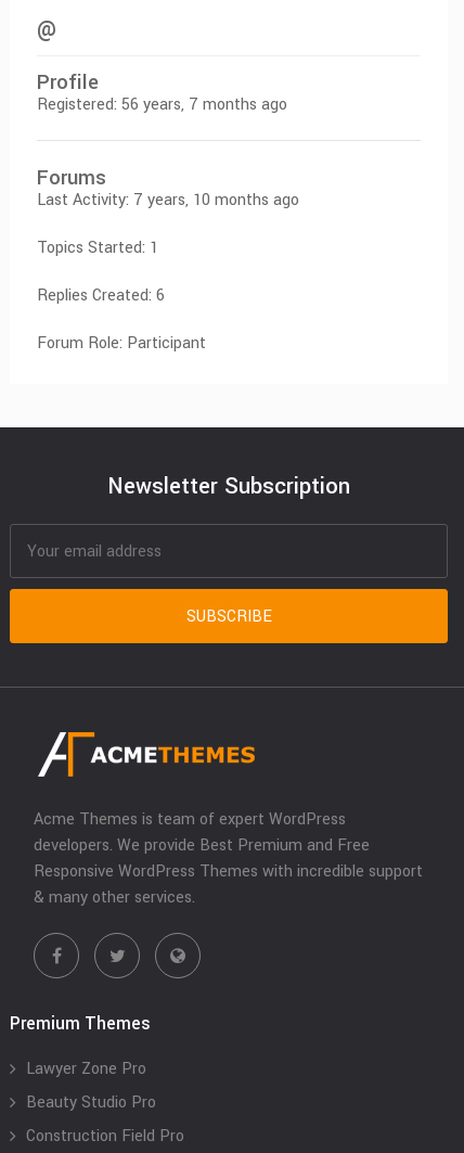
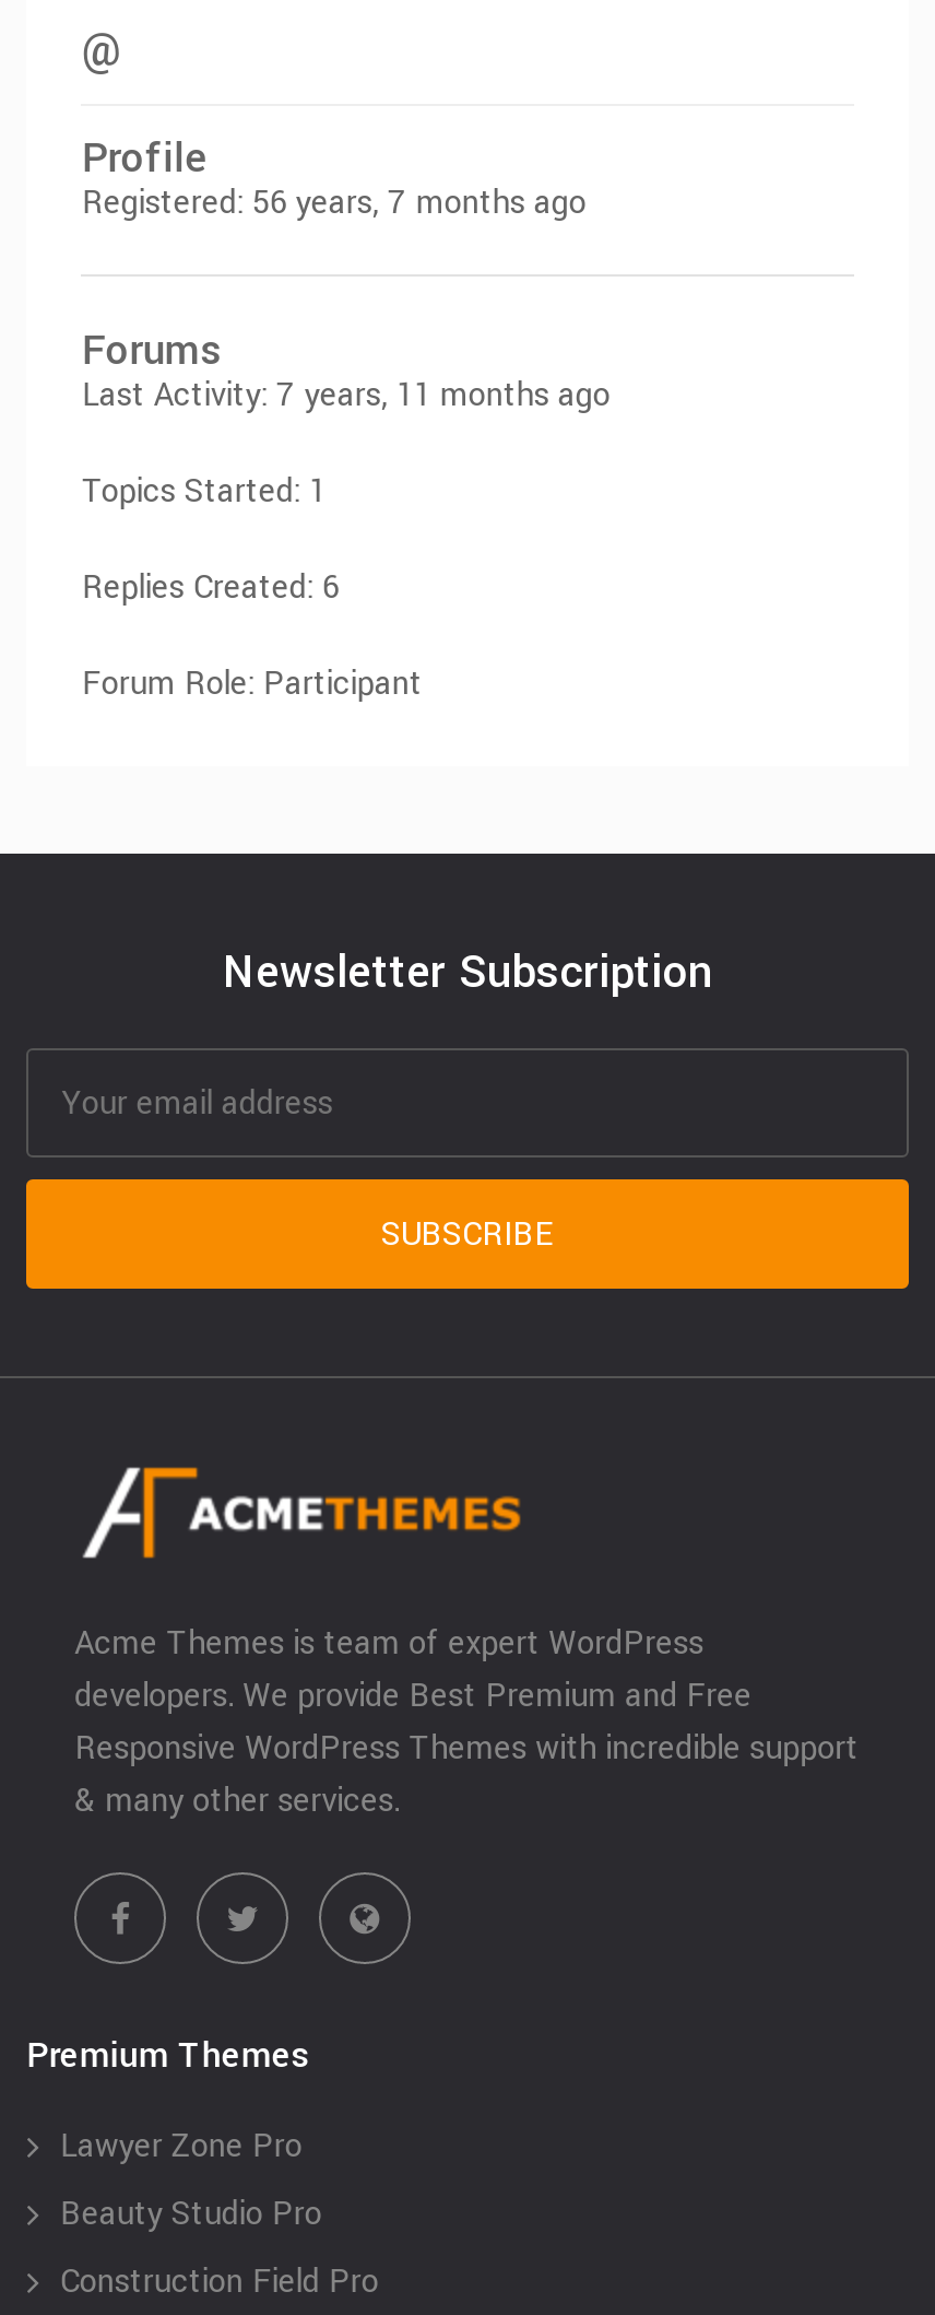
- Last Activity: 7 years, 10 months ago
+ Last Activity: 7 years, 11 months ago
